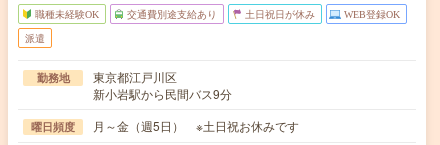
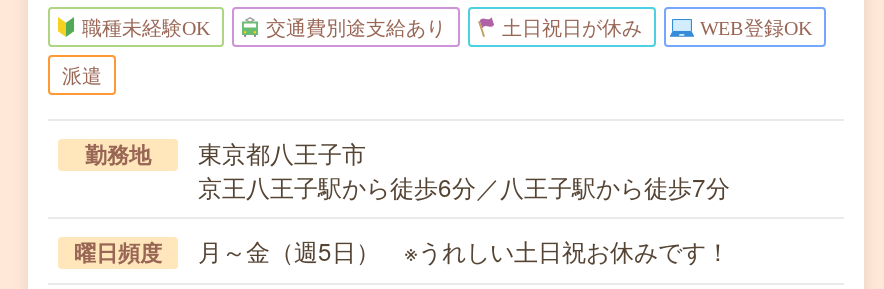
- 東京都江戸川区
- 新小岩駅から民間バス9分
+ 東京都八王子市
+ 京王八王子駅から徒歩6分／八王子駅から徒歩7分

- 月～金（週5日） ※土日祝お休みです
+ 月～金（週5日） ※うれしい土日祝お休みです！
